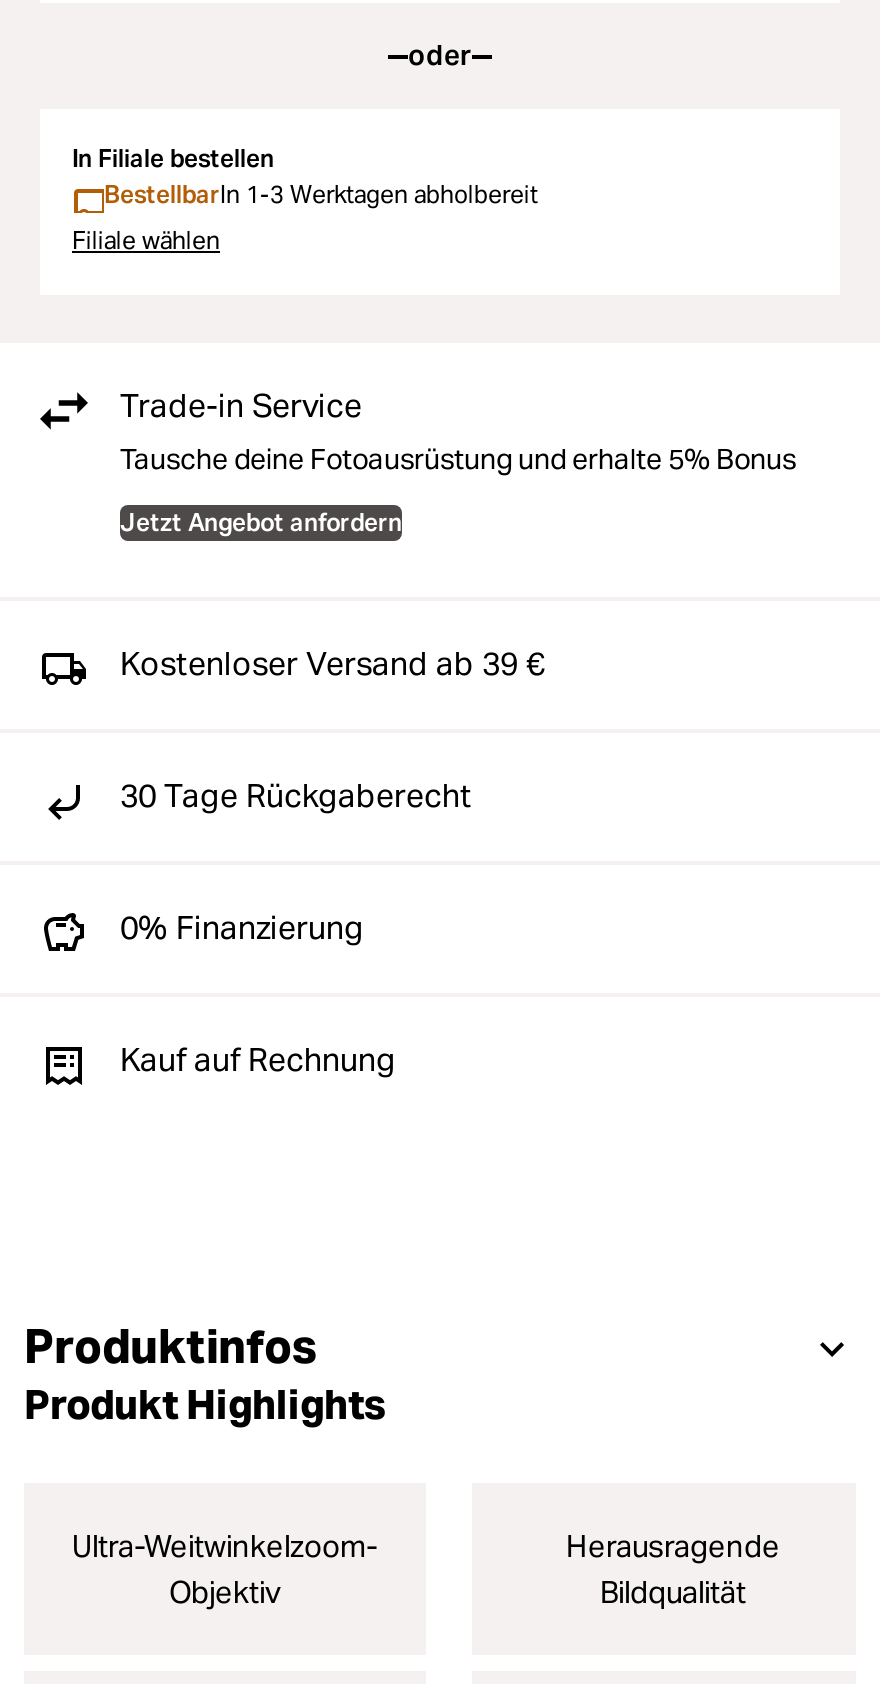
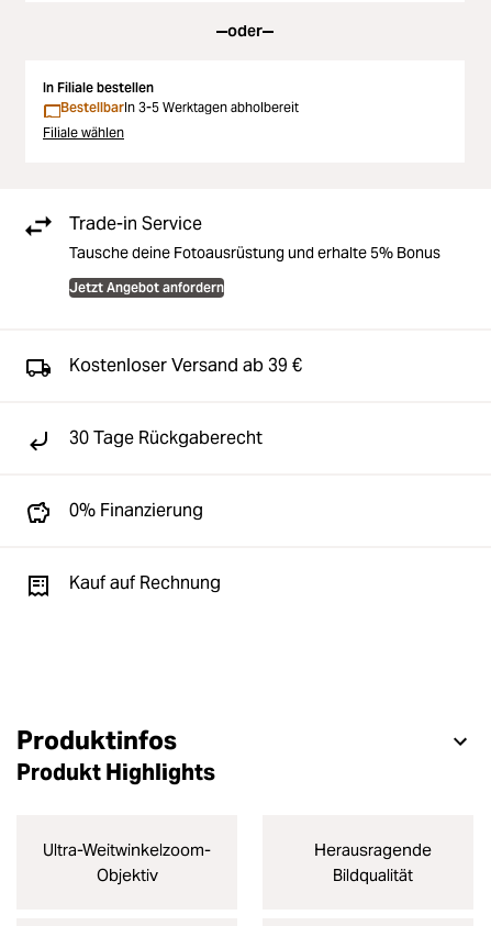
- BestellbarIn 1-3 Werktagen abholbereit
+ BestellbarIn 3-5 Werktagen abholbereit
